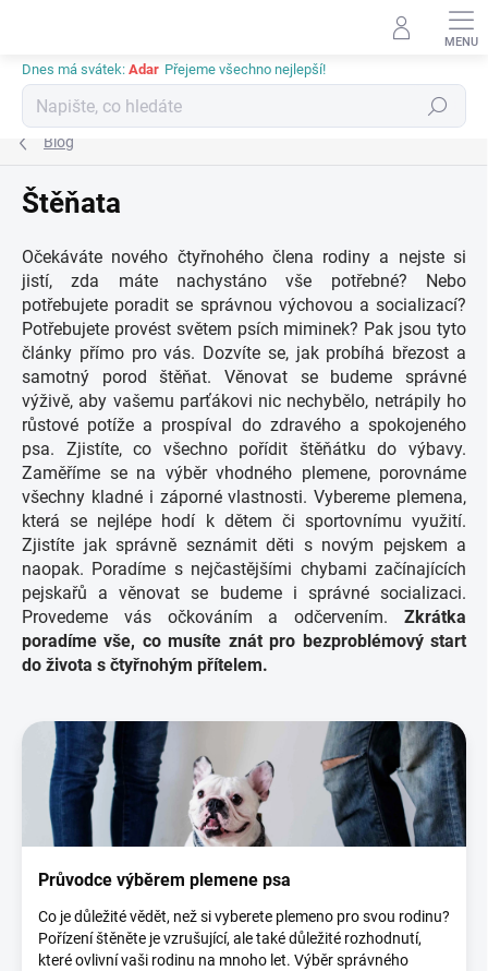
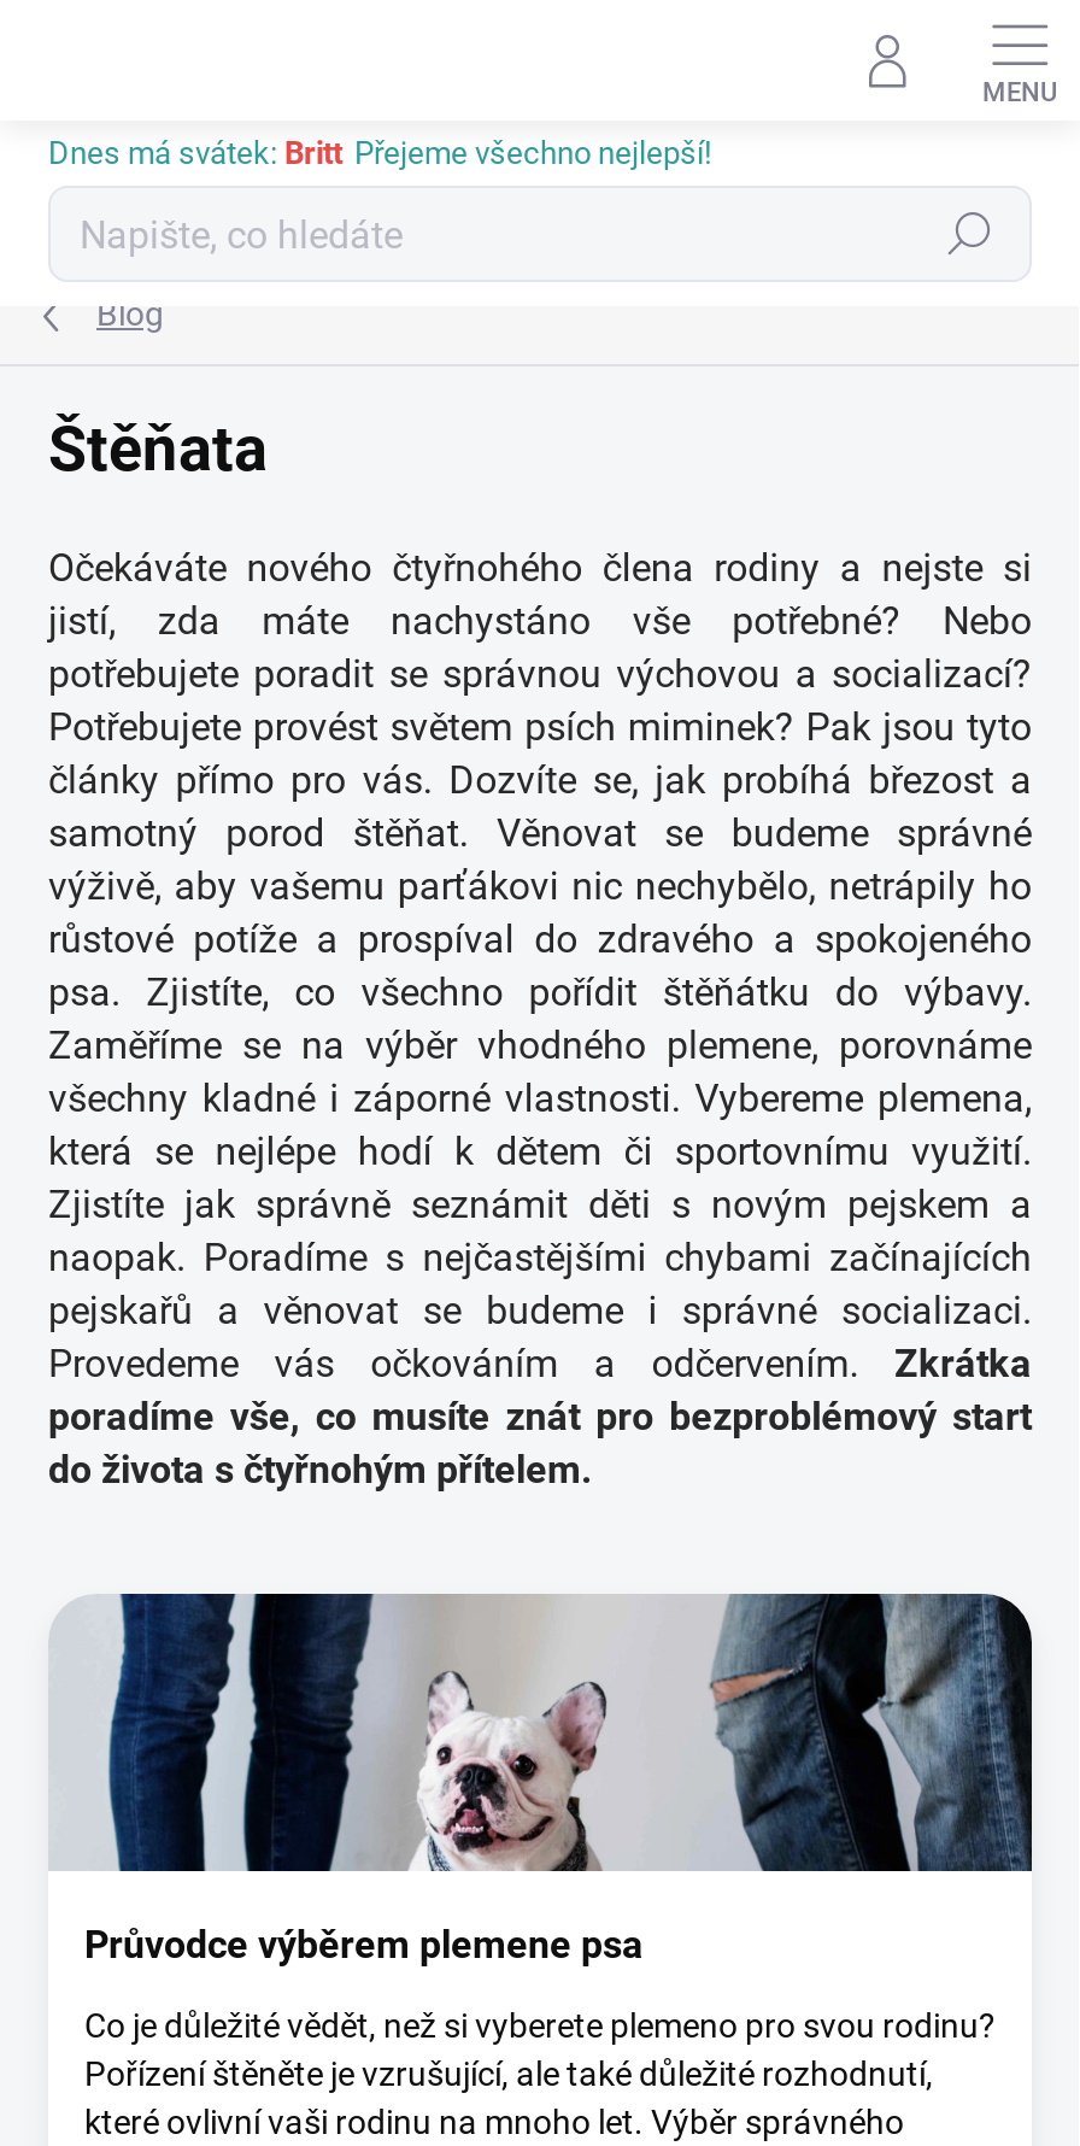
- Dnes má svátek: Adar Přejeme všechno nejlepší!
+ Dnes má svátek: Britt Přejeme všechno nejlepší!
